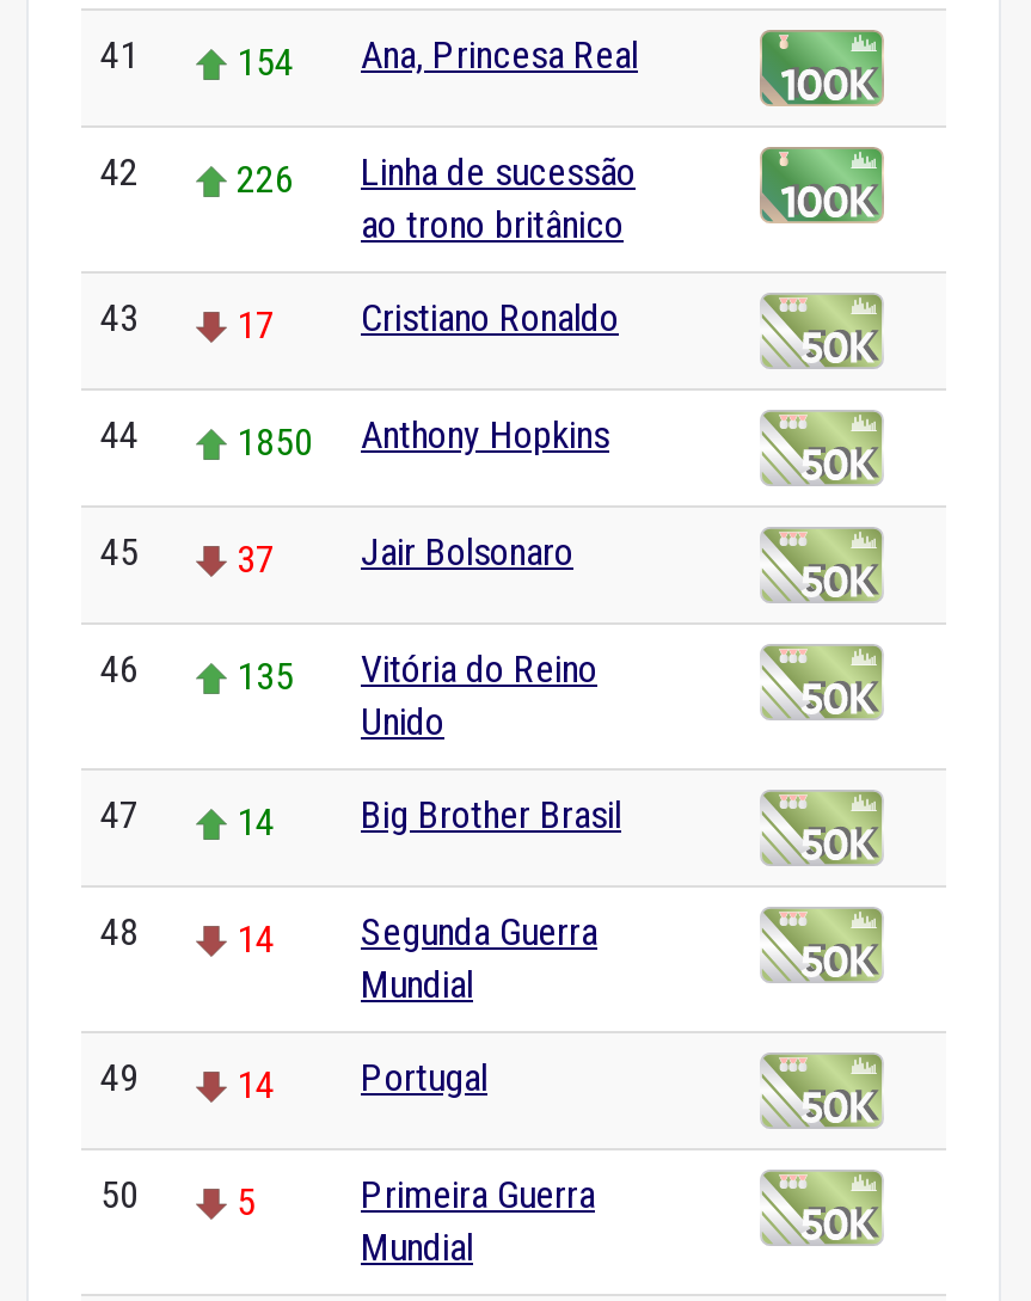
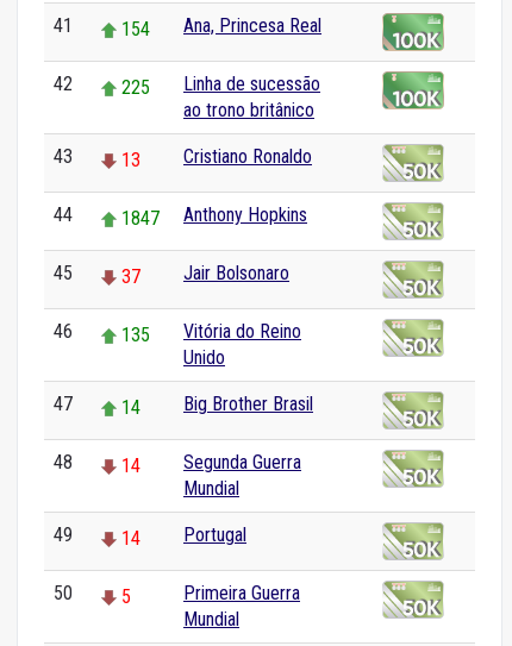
- 42 226 Linha de sucessão
+ 42 225 Linha de sucessão

- 43 17 Cristiano Ronaldo
+ 43 13 Cristiano Ronaldo

- 44 1850 Anthony Hopkins
+ 44 1847 Anthony Hopkins
